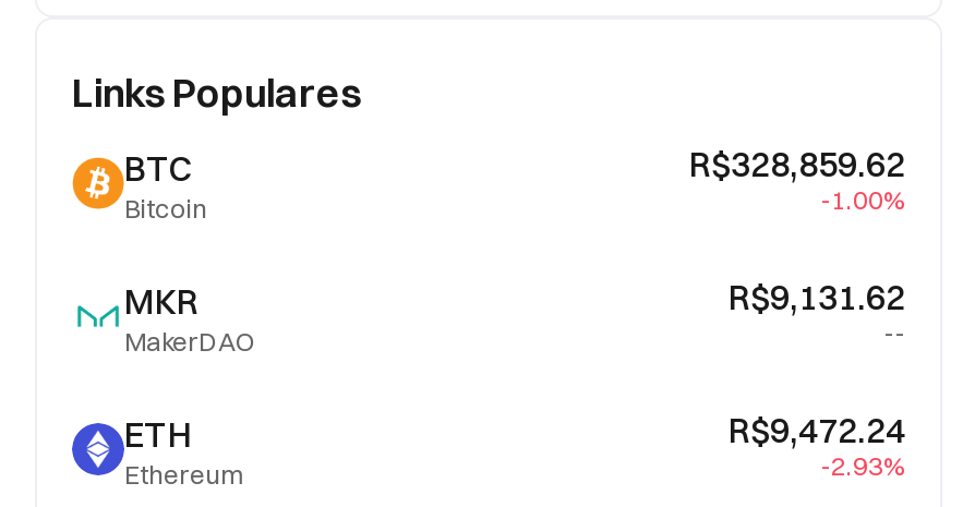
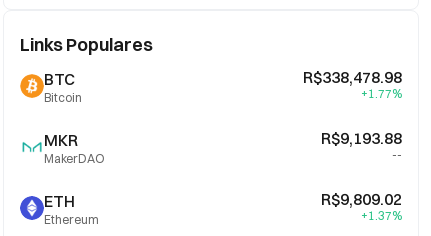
- R$328,859.62
- -1.00%
+ R$338,478.98
+ +1.77%

- R$9,131.62
+ R$9,193.88

- R$9,472.24
- -2.93%
+ R$9,809.02
+ +1.37%
